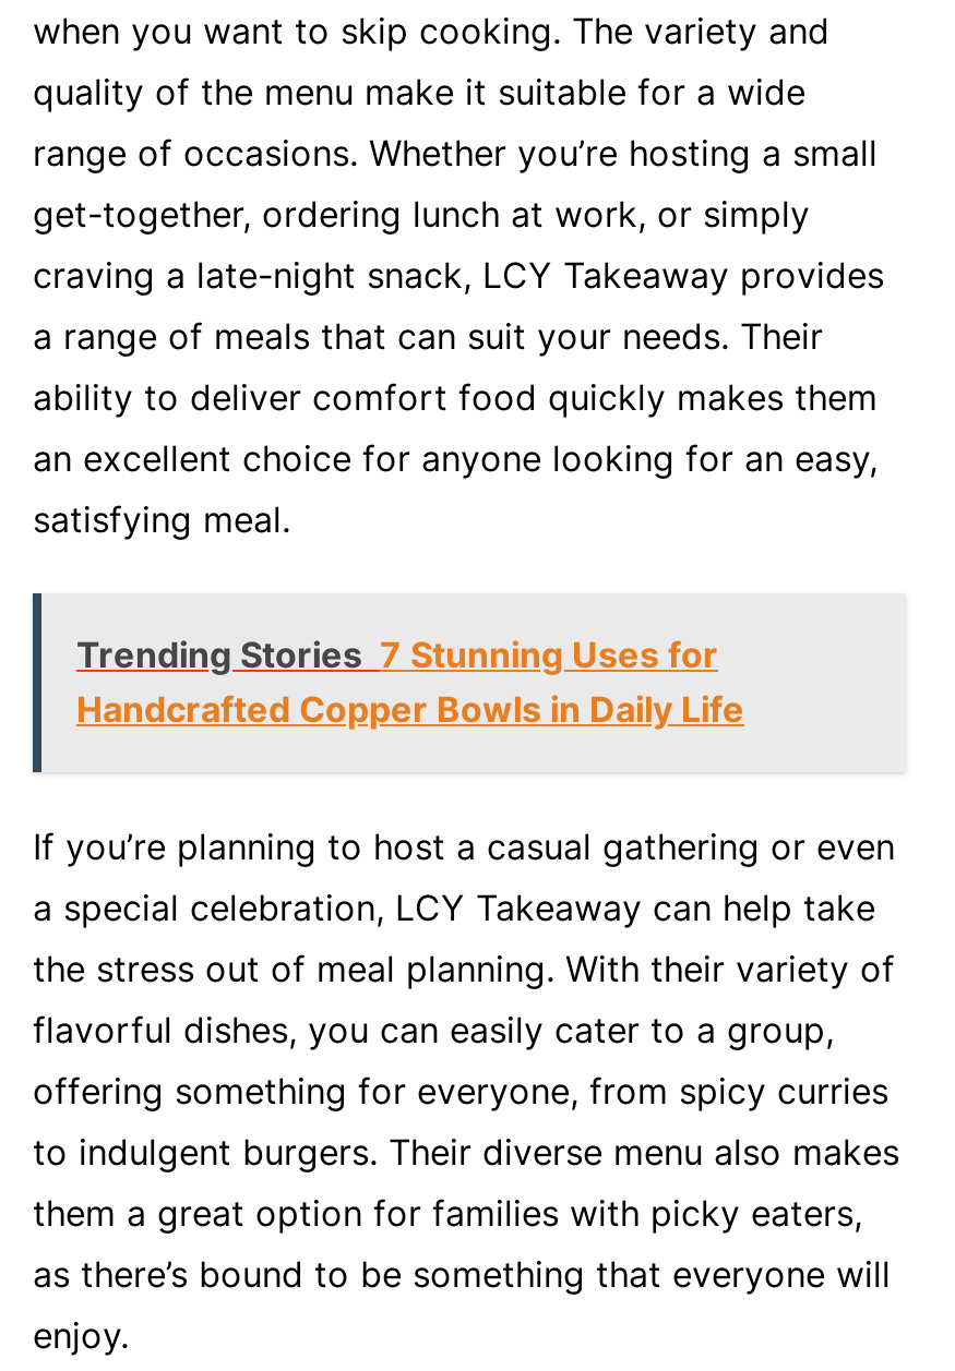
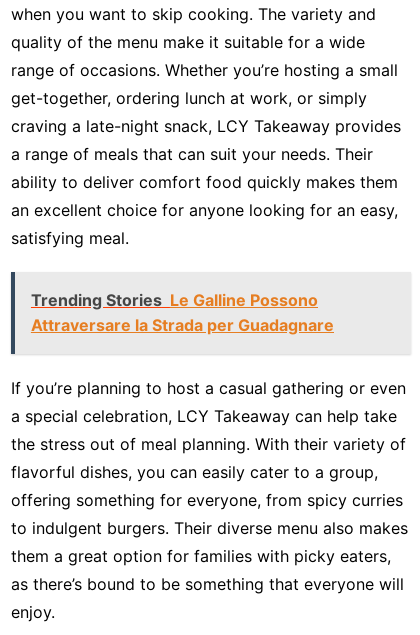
- Trending Stories 7 Stunning Uses for
- Handcrafted Copper Bowls in Daily Life
+ Trending Stories Le Galline Possono
+ Attraversare la Strada per Guadagnare
